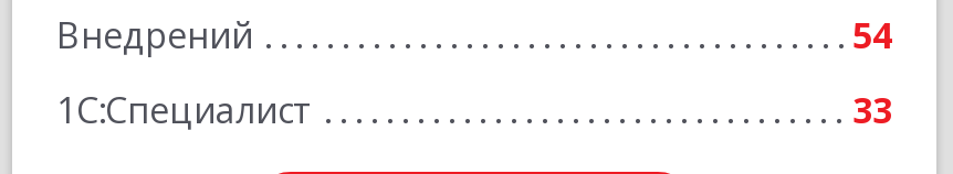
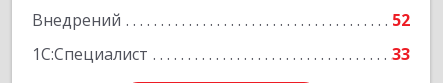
- 54
+ 52
